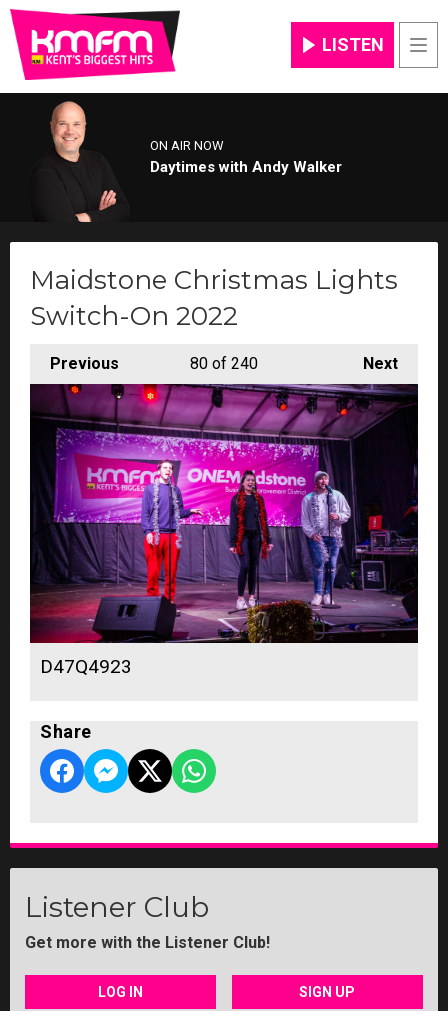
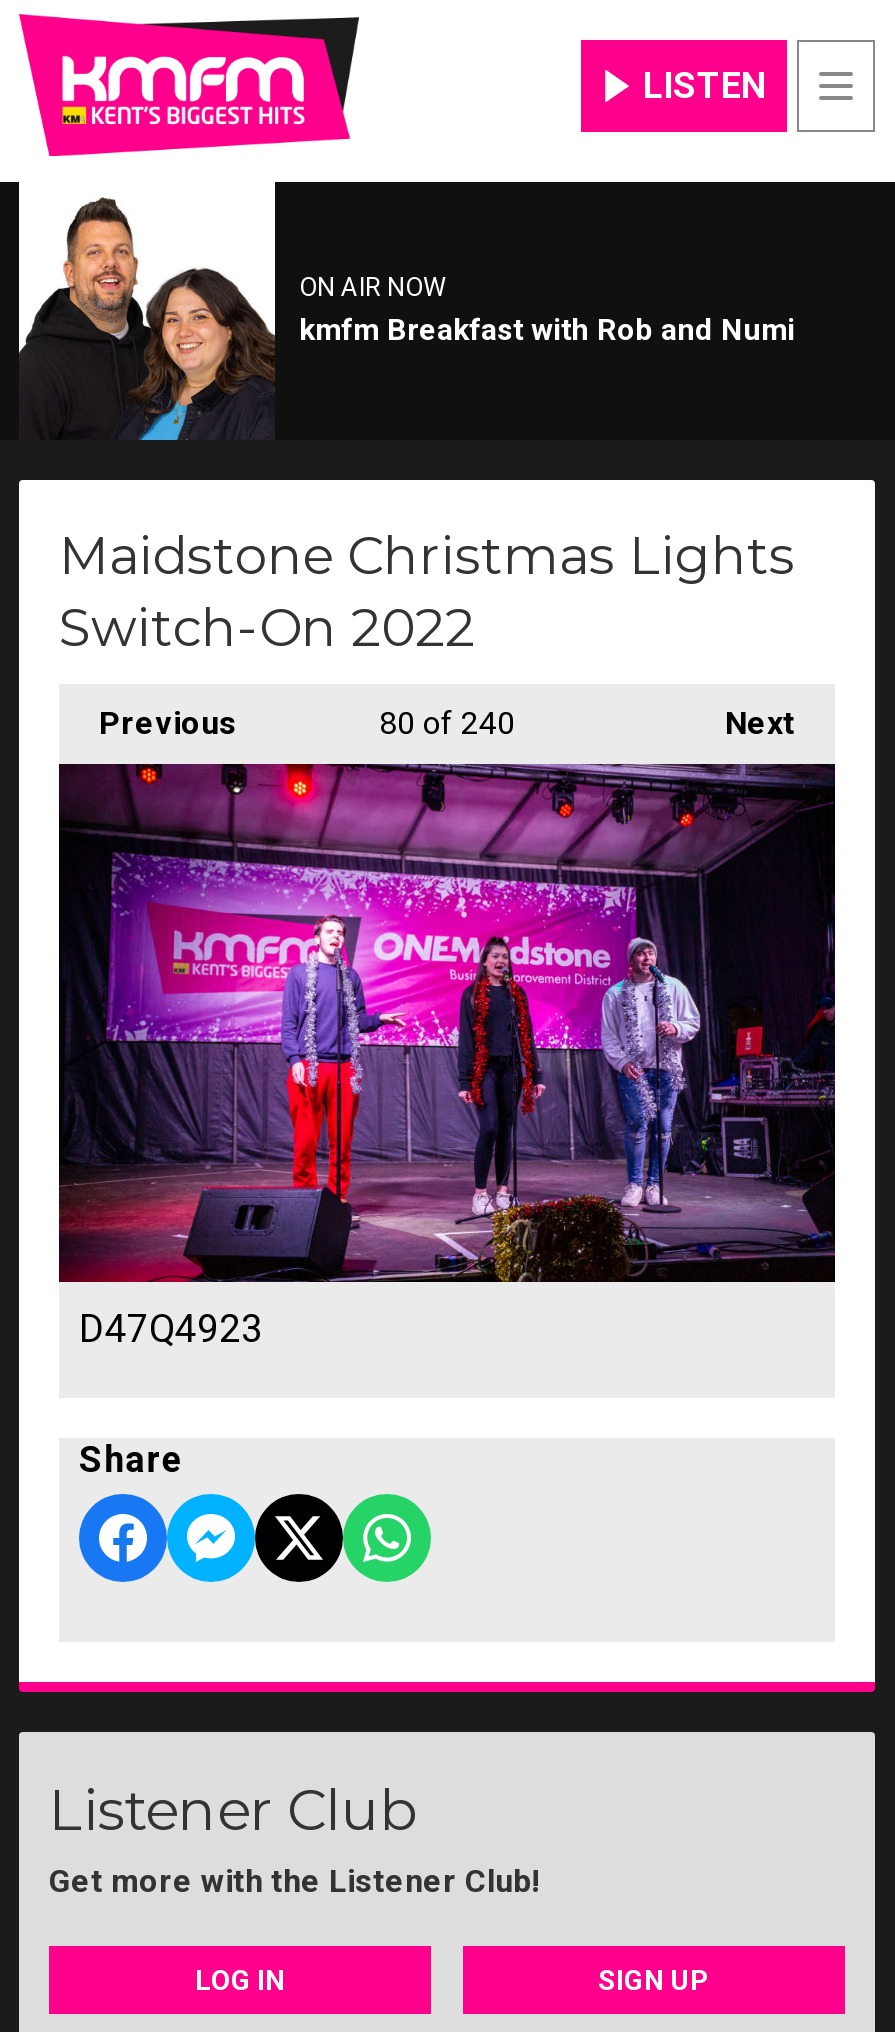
- [image]
- Daytimes with Andy Walker
+ [image]
+ kmfm Breakfast with Rob and Numi
